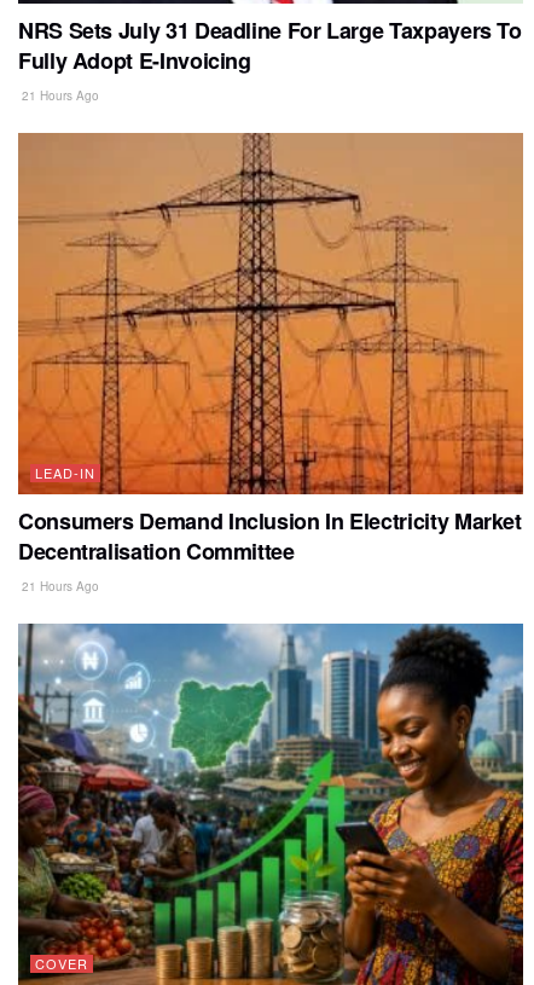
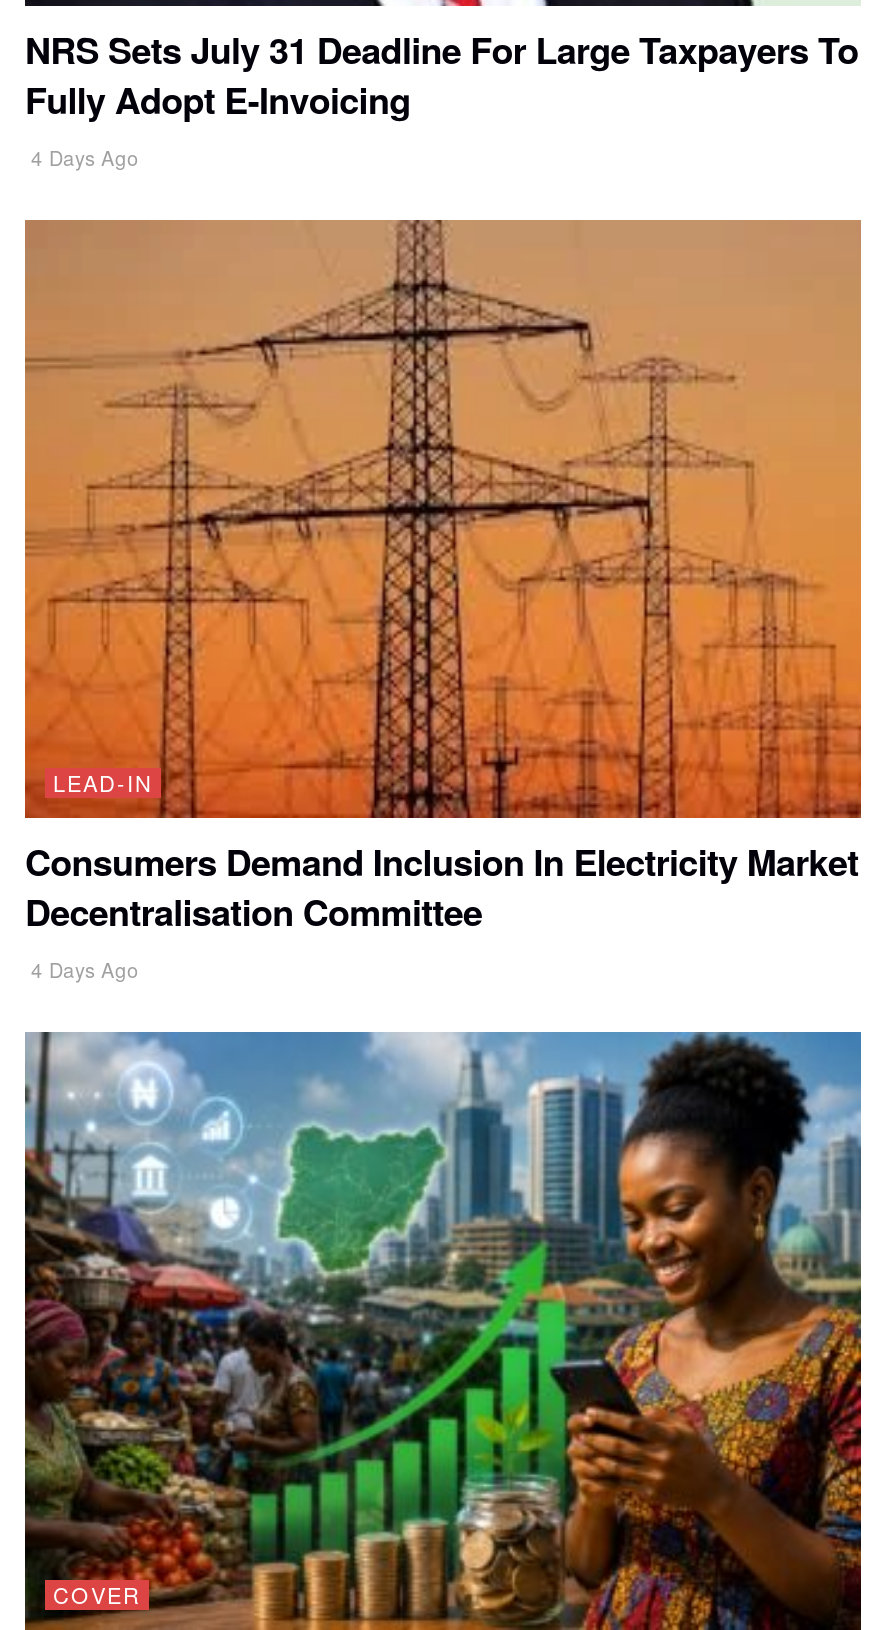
- 21 Hours Ago
+ 4 Days Ago

- 21 Hours Ago
+ 4 Days Ago
